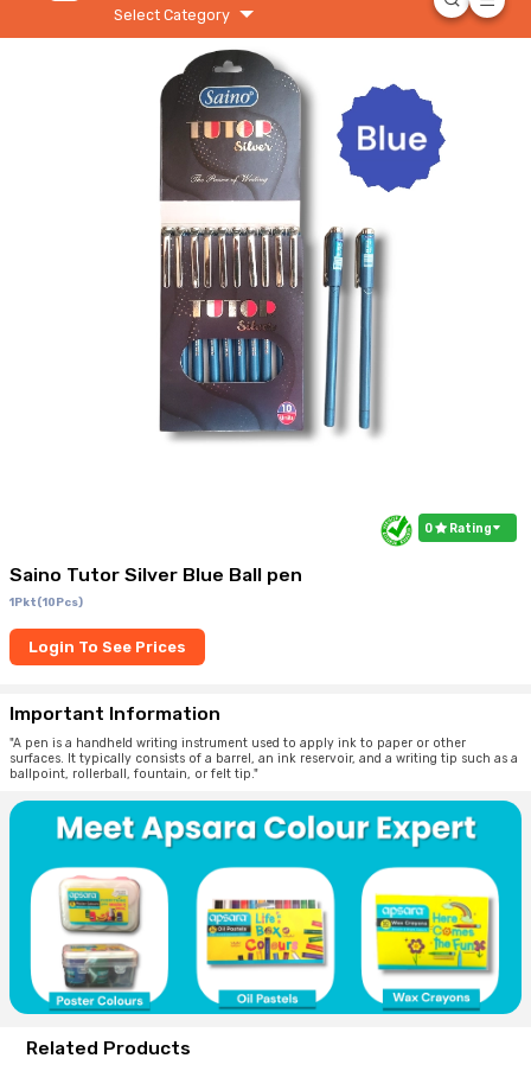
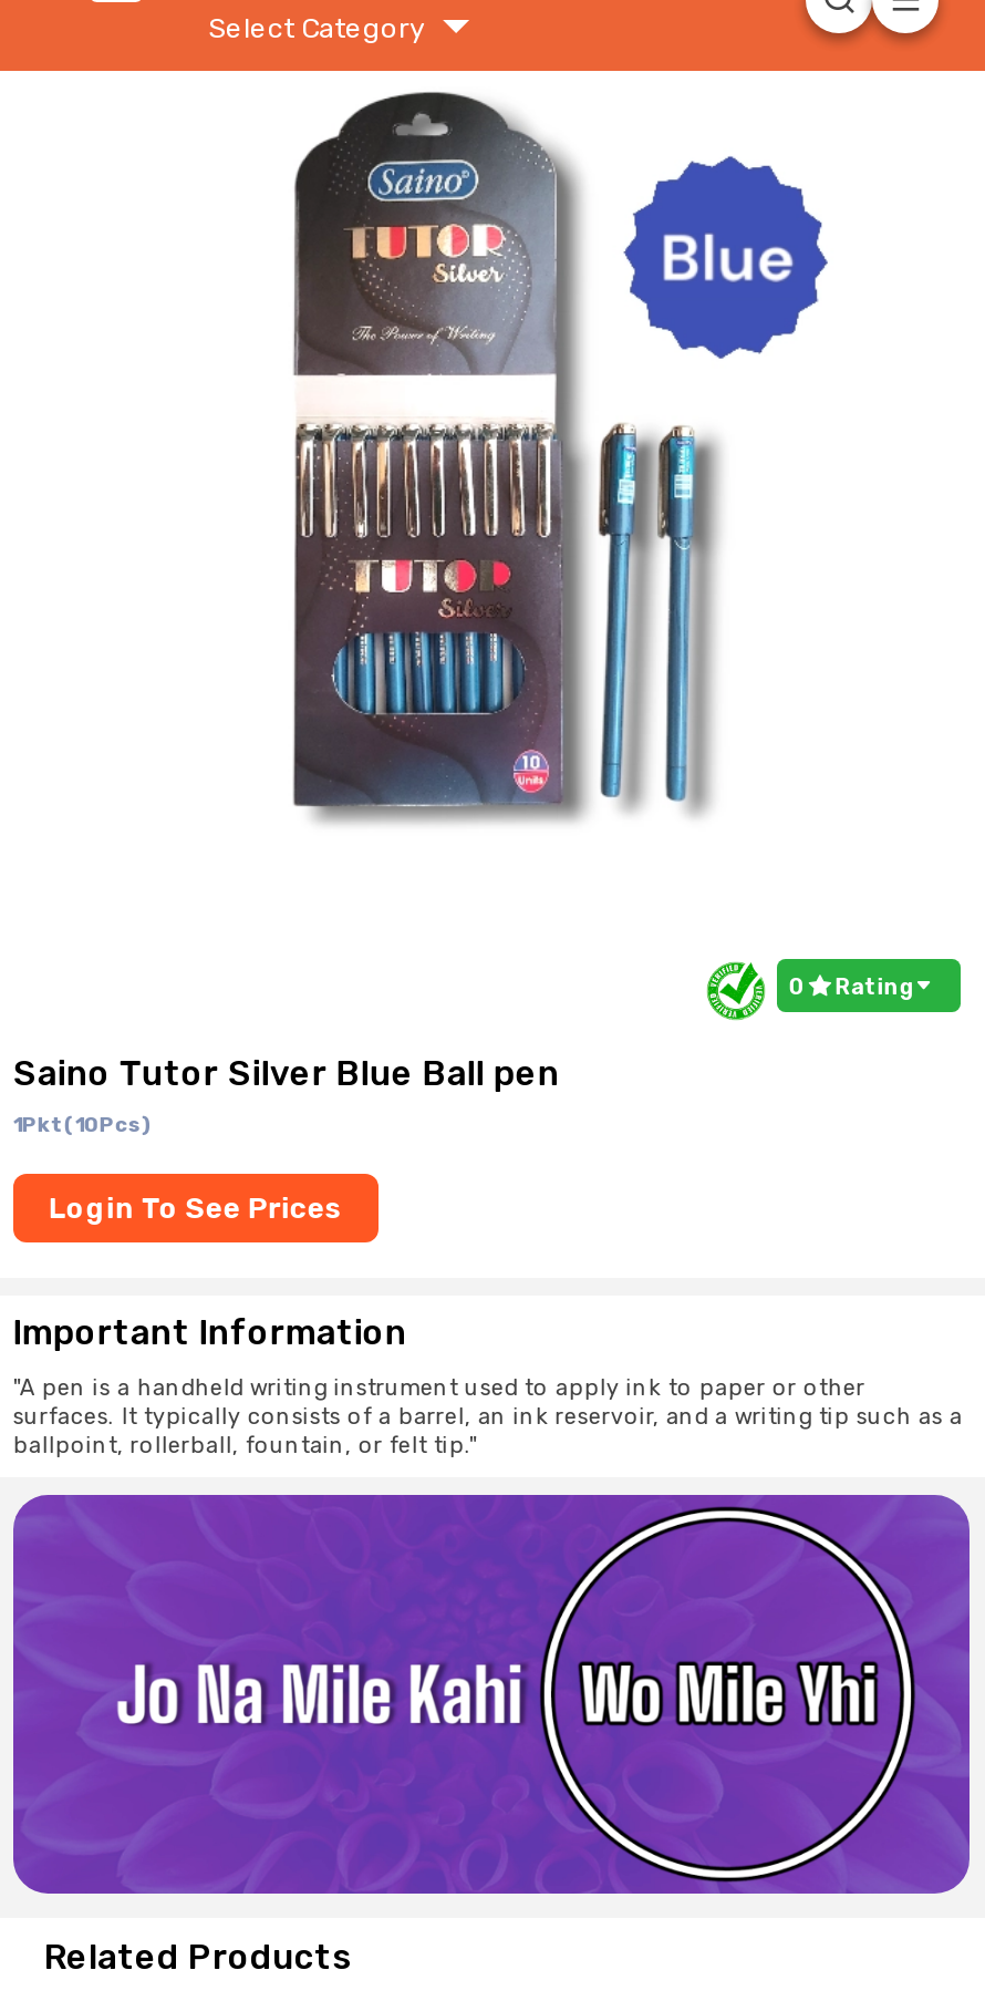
- [image]
+ [image]
